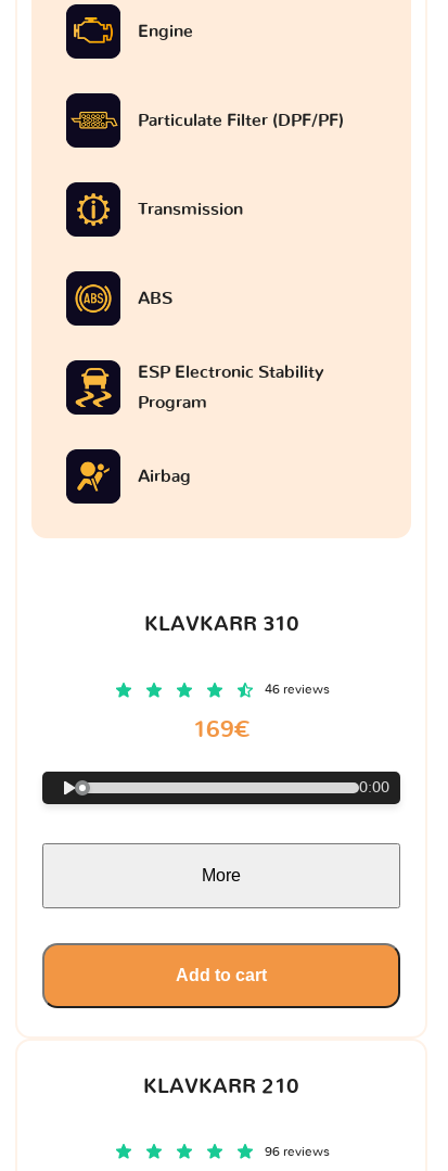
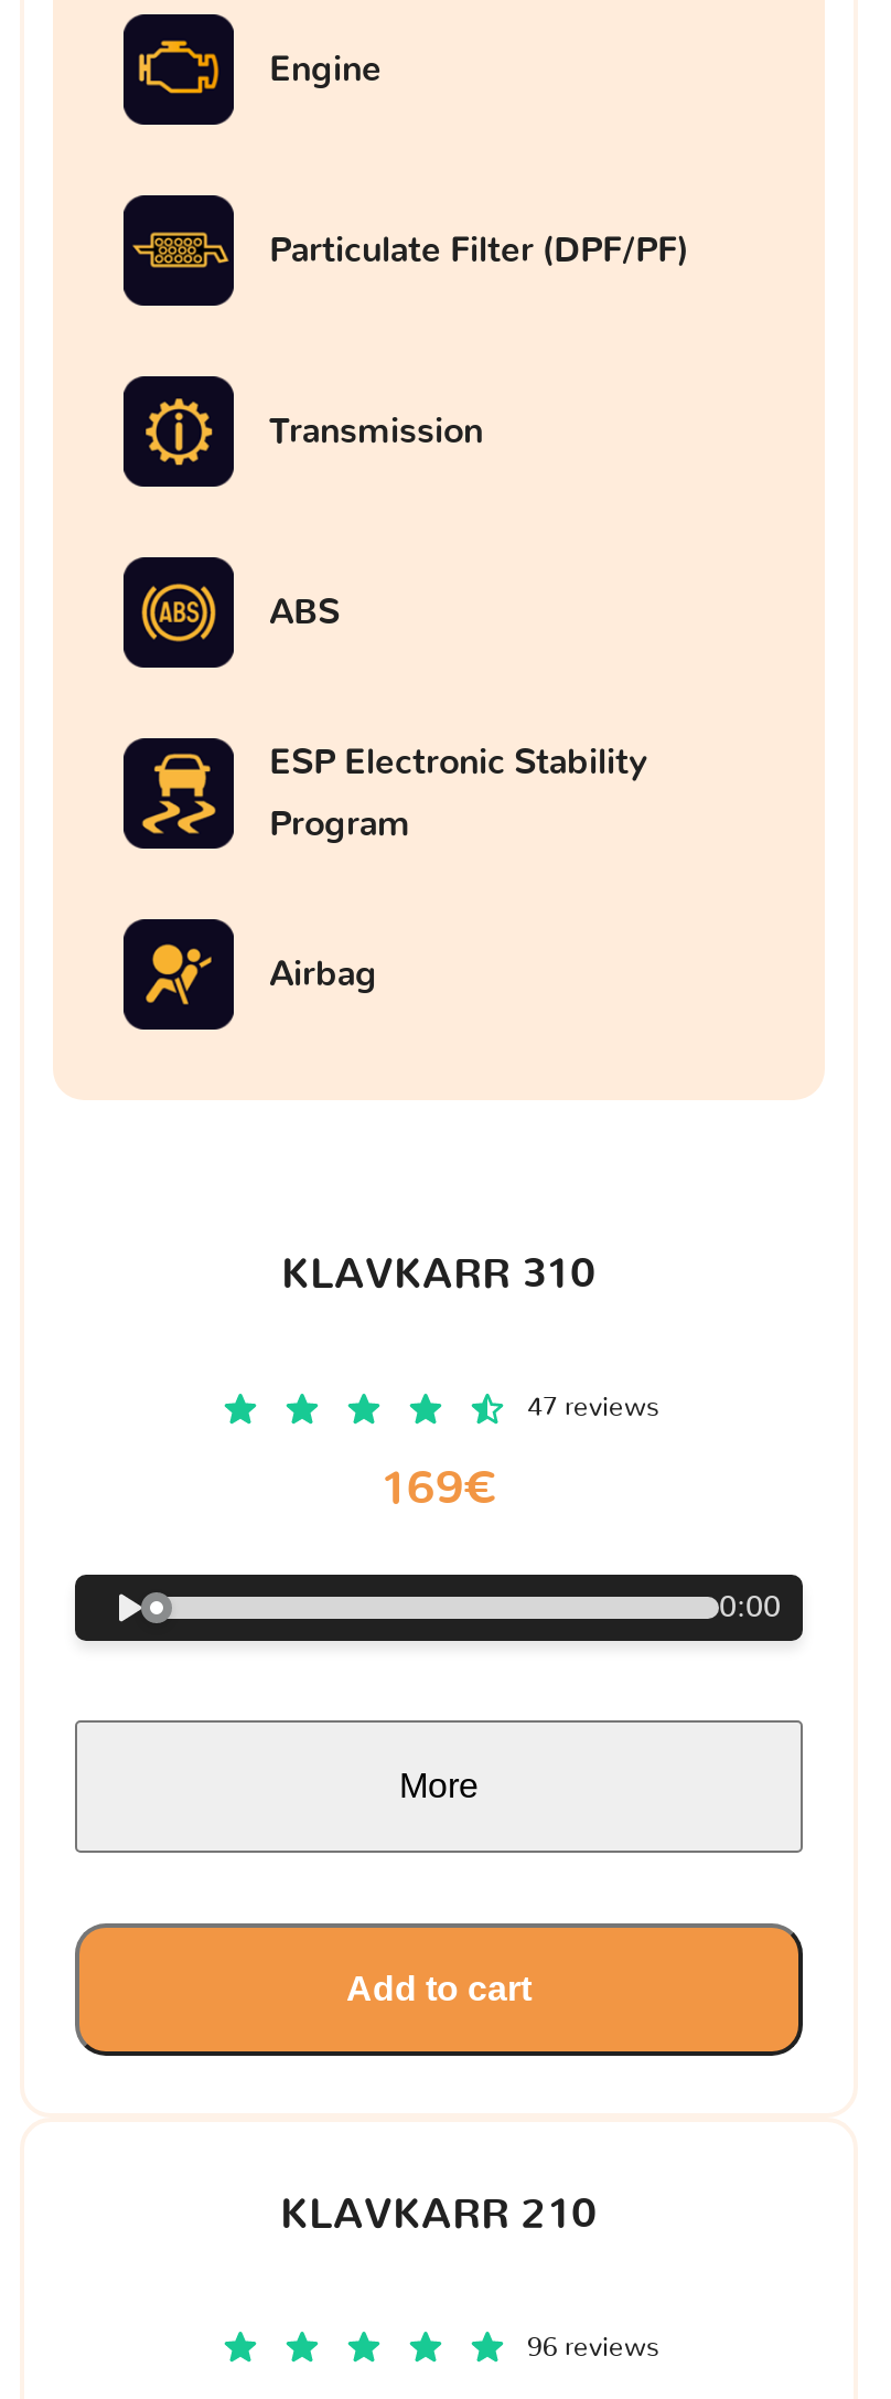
- 46 reviews
+ 47 reviews
